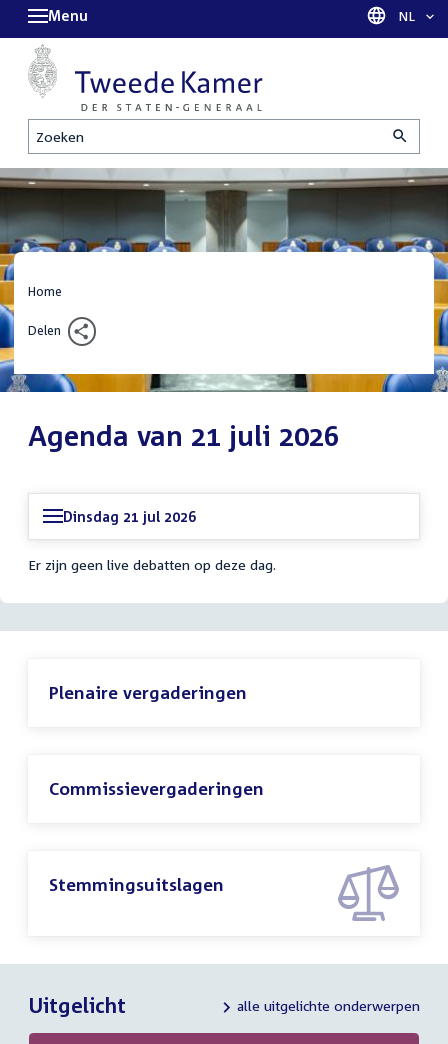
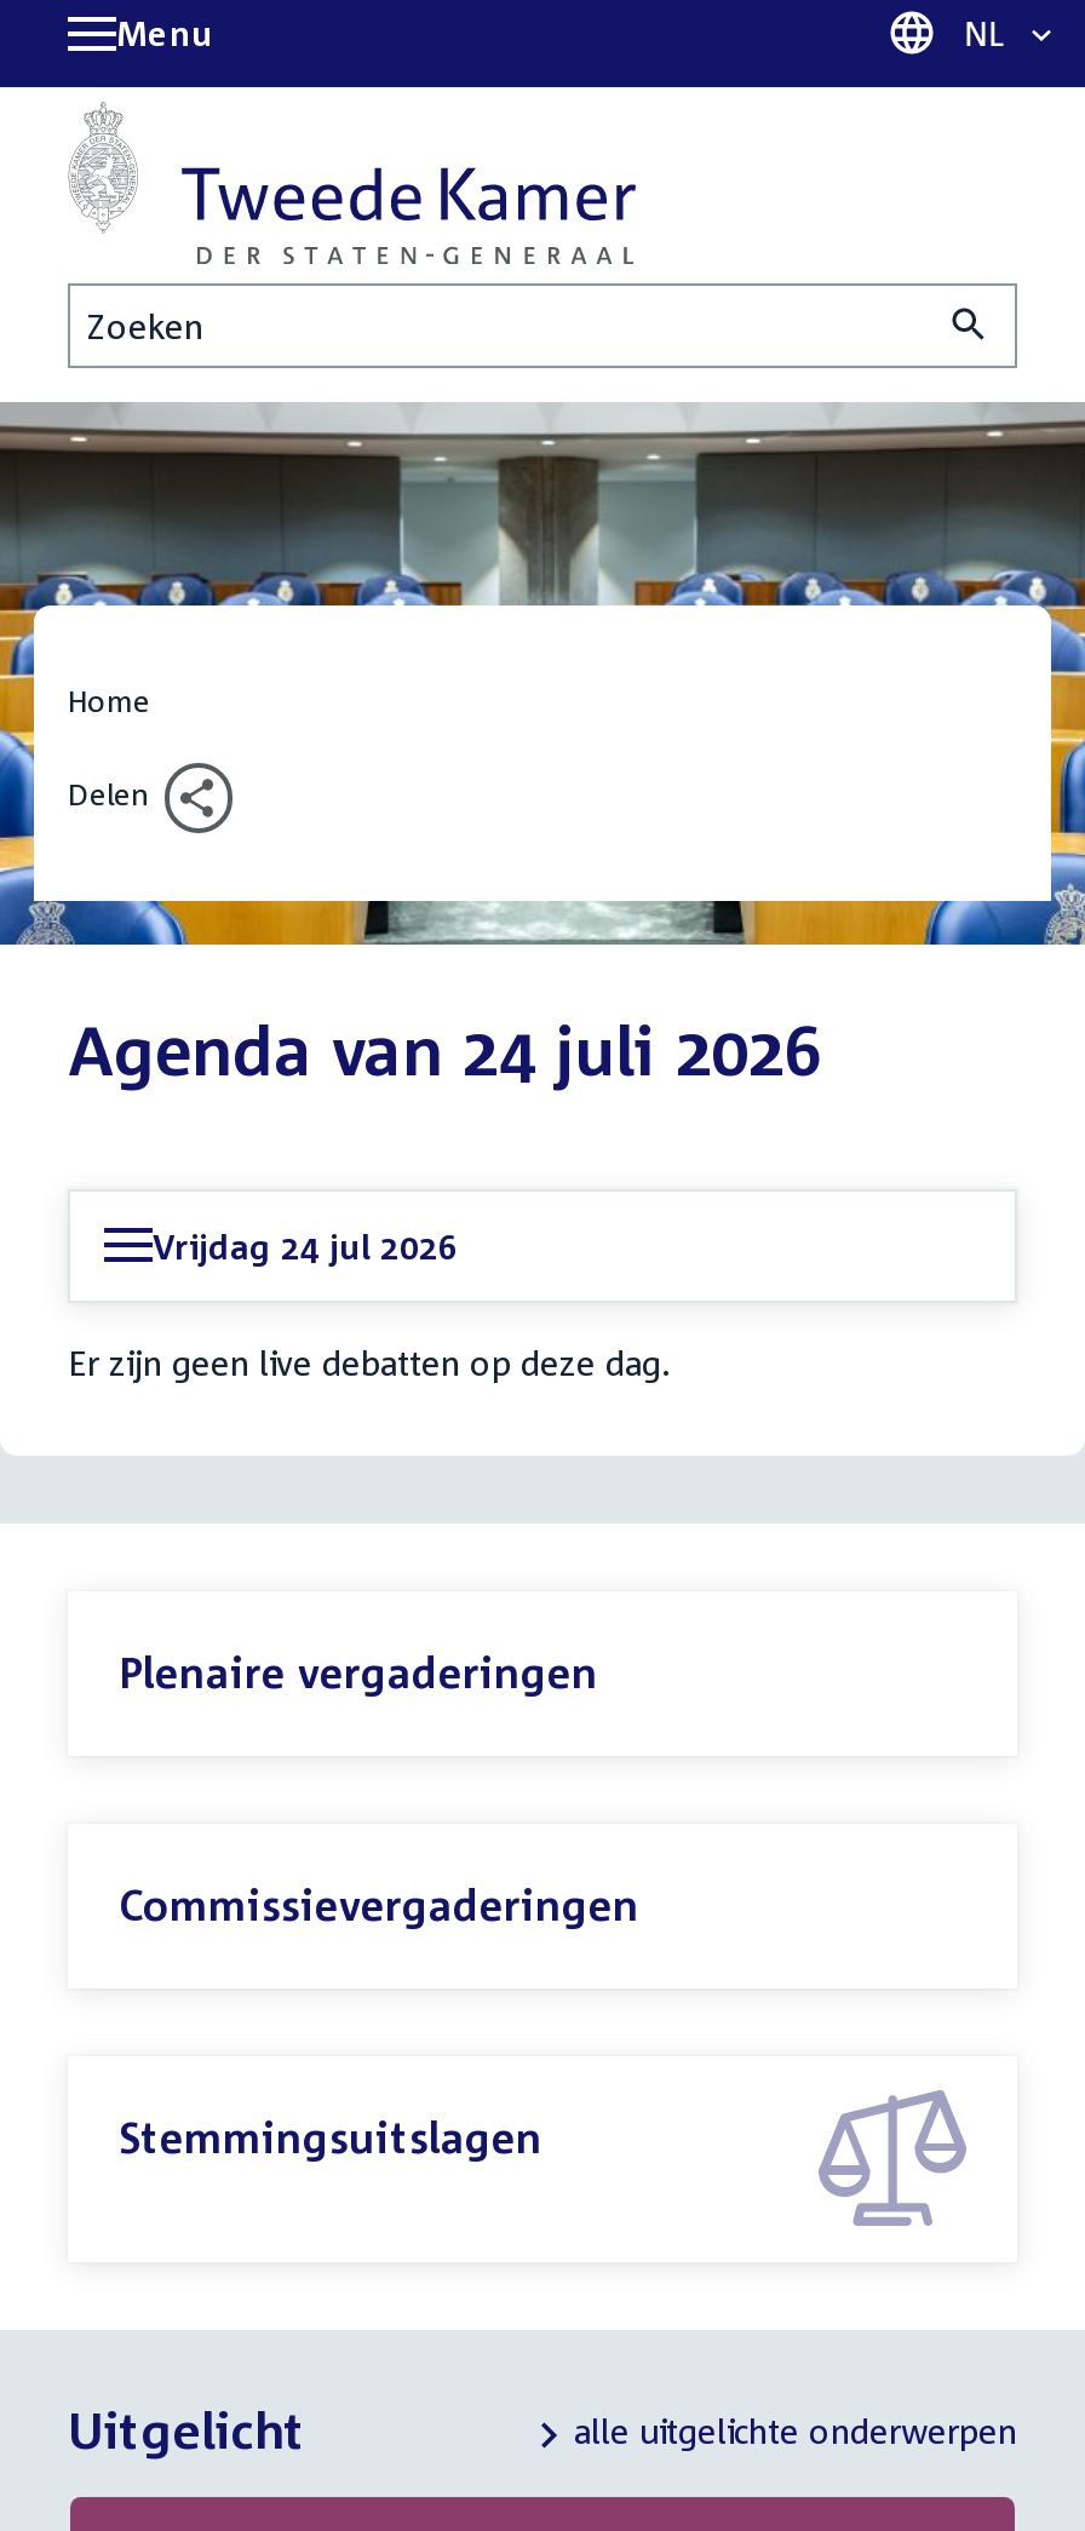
- Agenda van 21 juli 2026
+ Agenda van 24 juli 2026

- Dinsdag 21 jul 2026
+ Vrijdag 24 jul 2026
